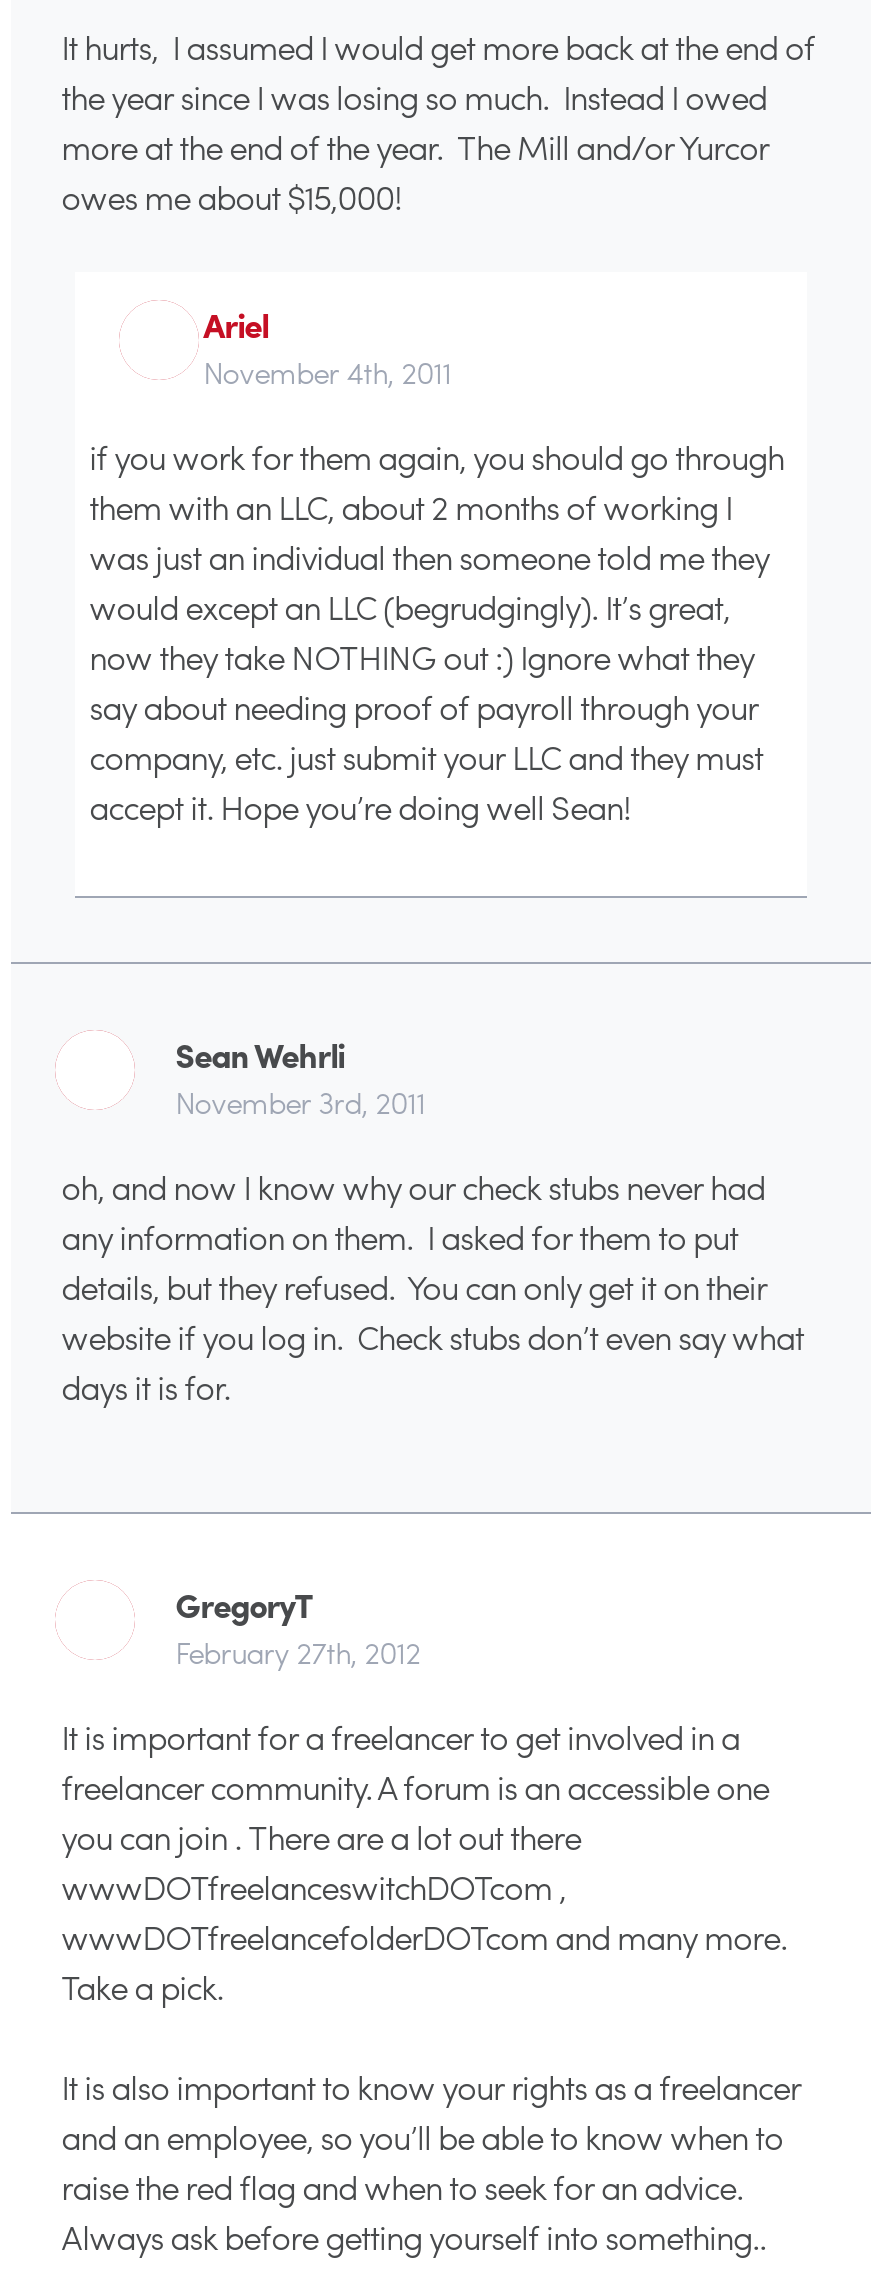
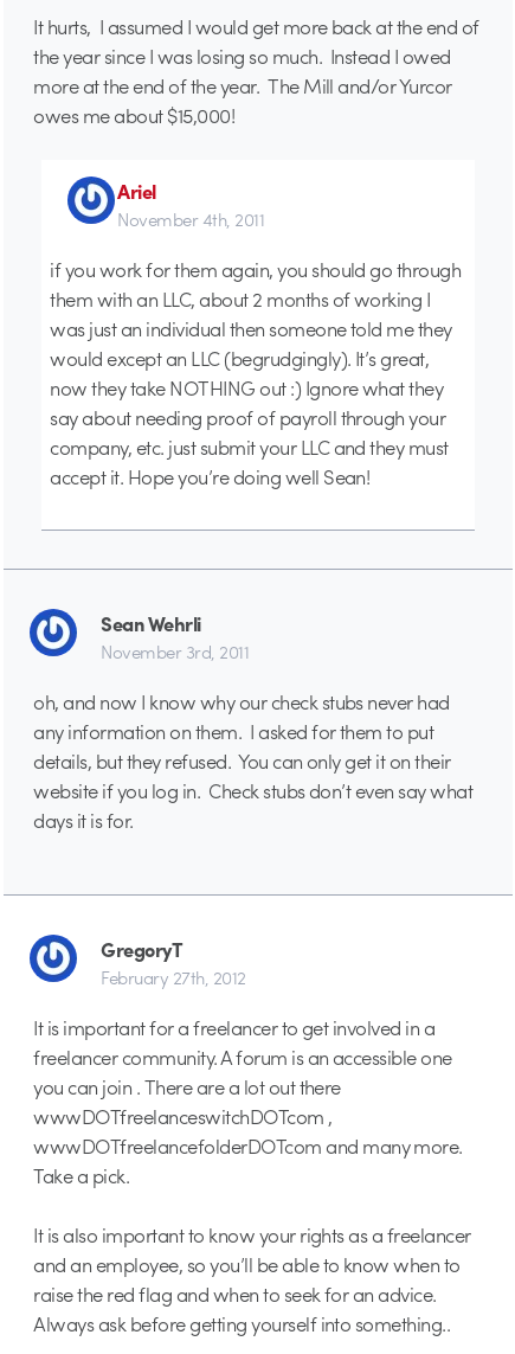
+ [image]

+ [image]

+ [image]
